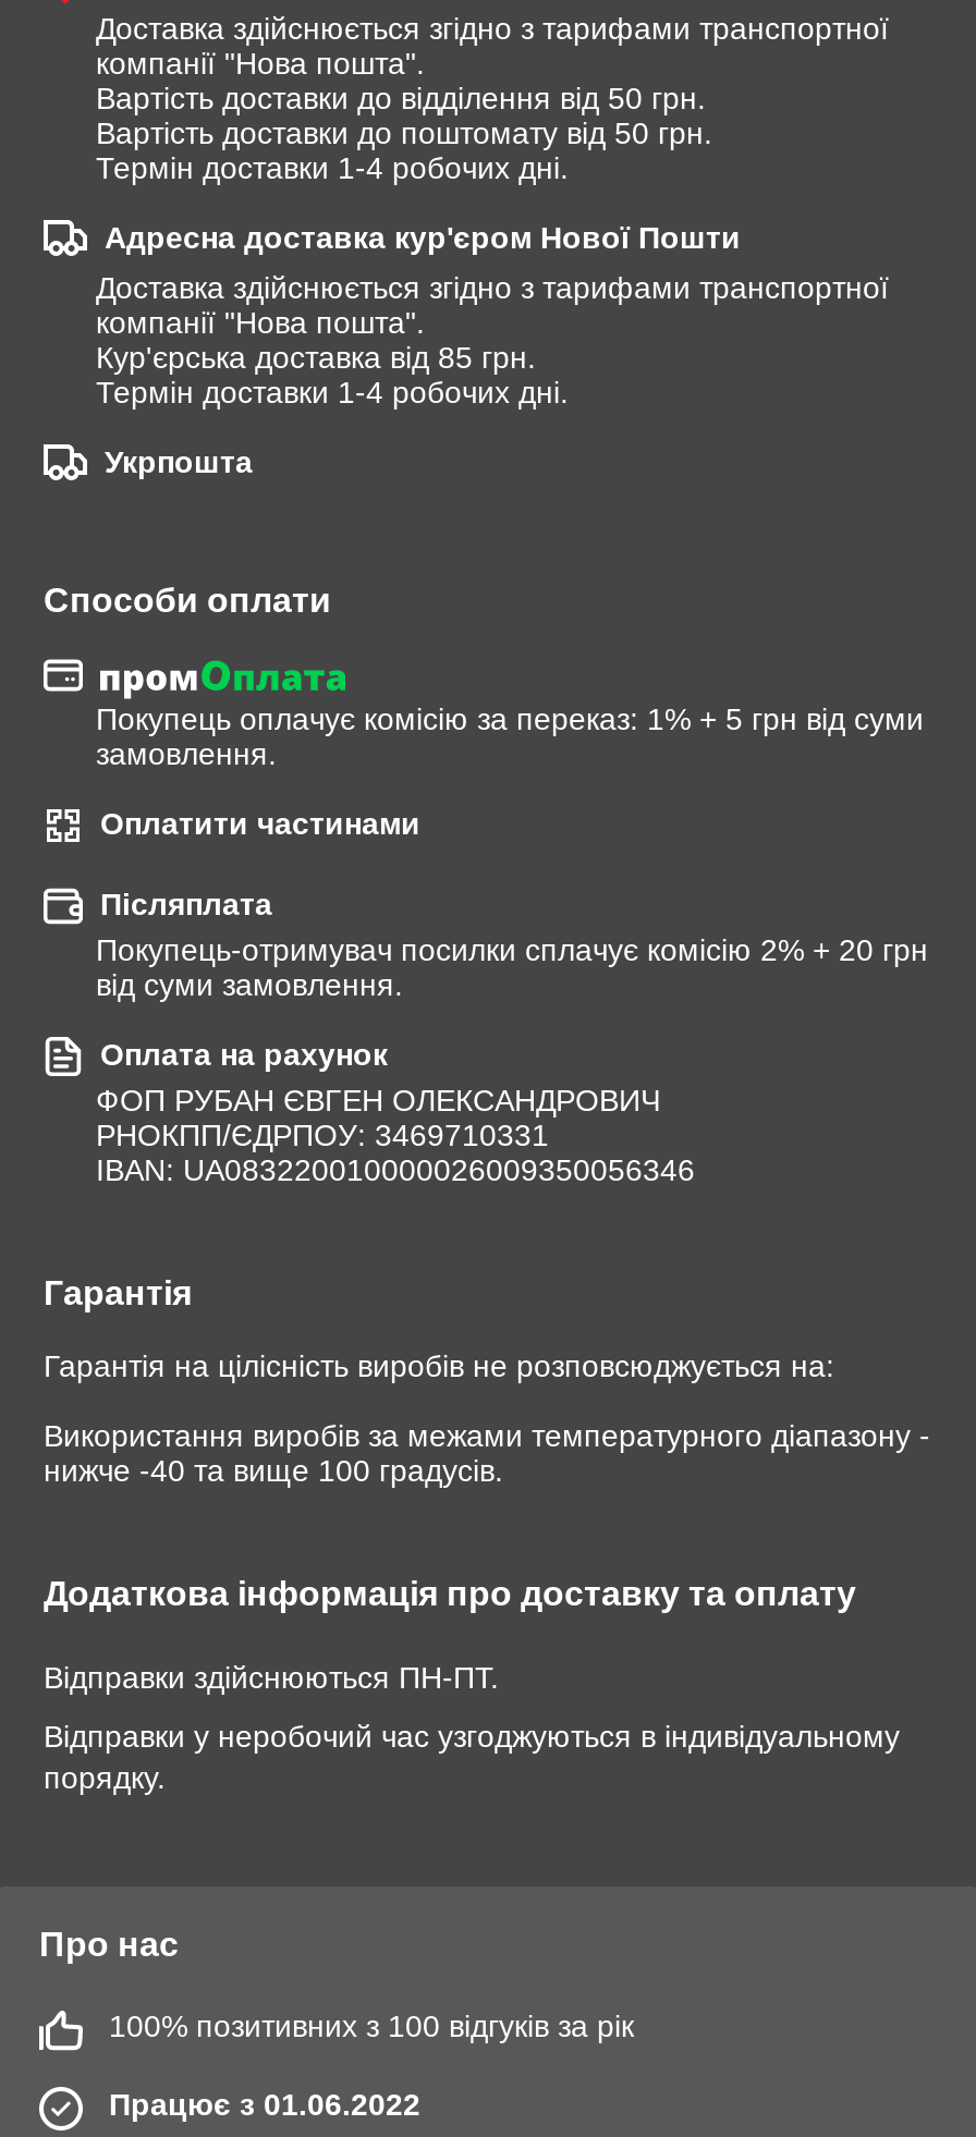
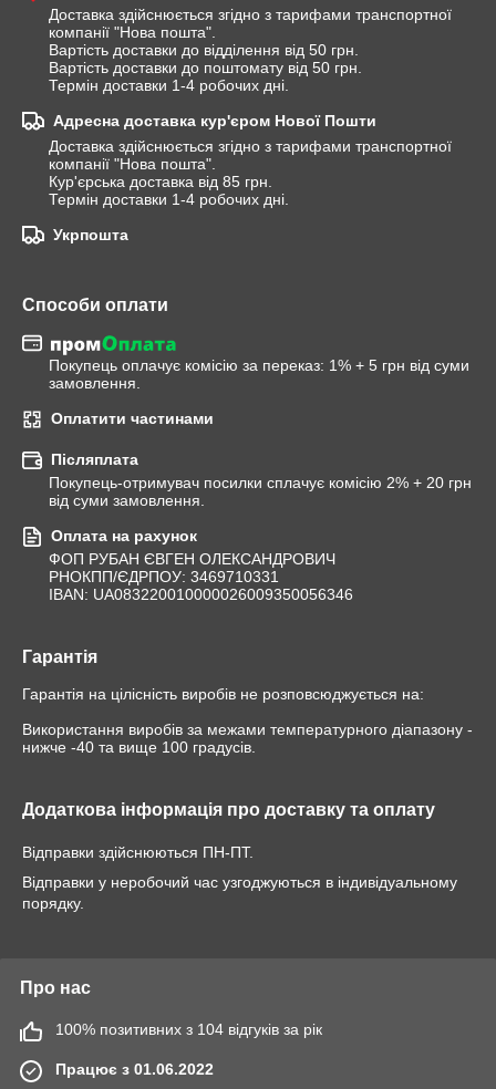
- 100% позитивних з 100 відгуків за рік
+ 100% позитивних з 104 відгуків за рік
